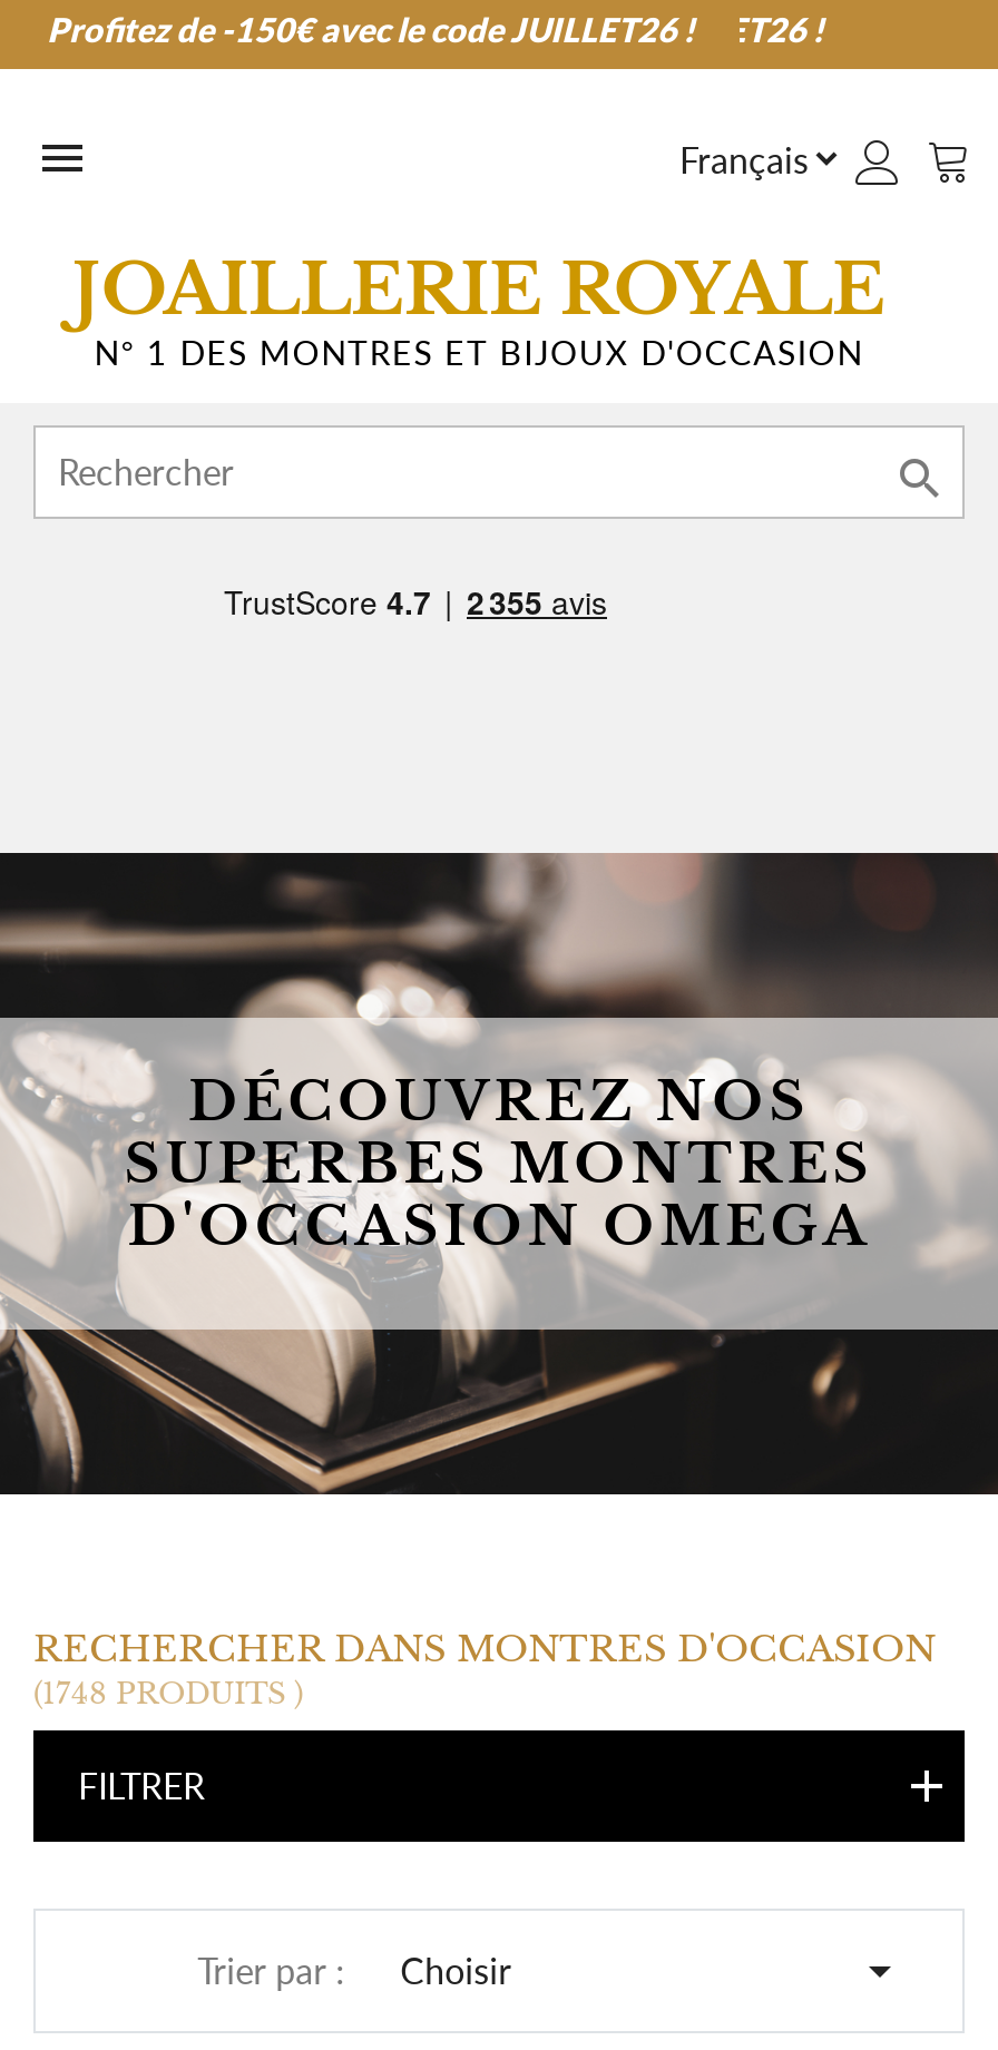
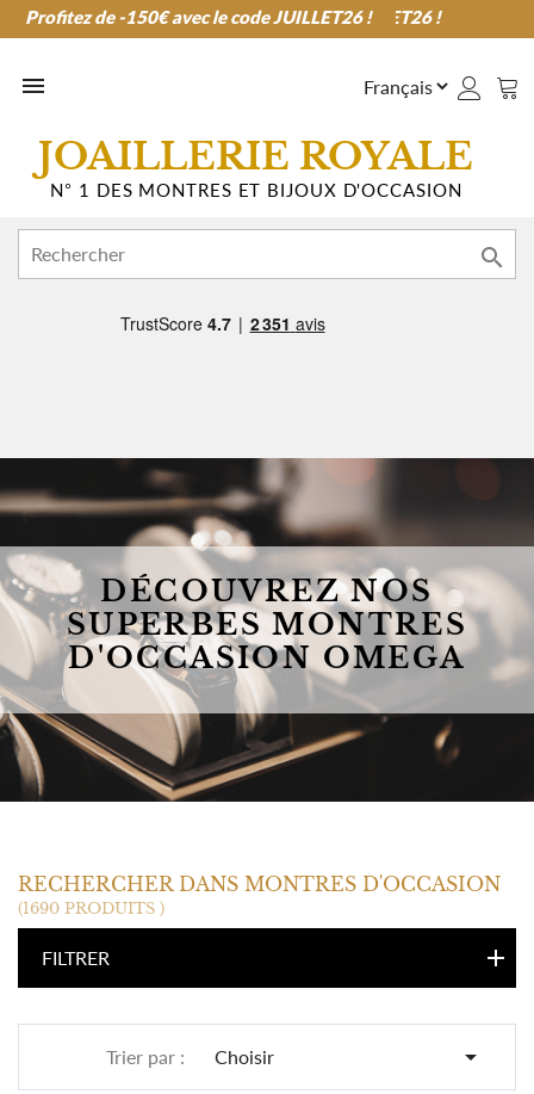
- (1748 PRODUITS )
+ (1690 PRODUITS )
